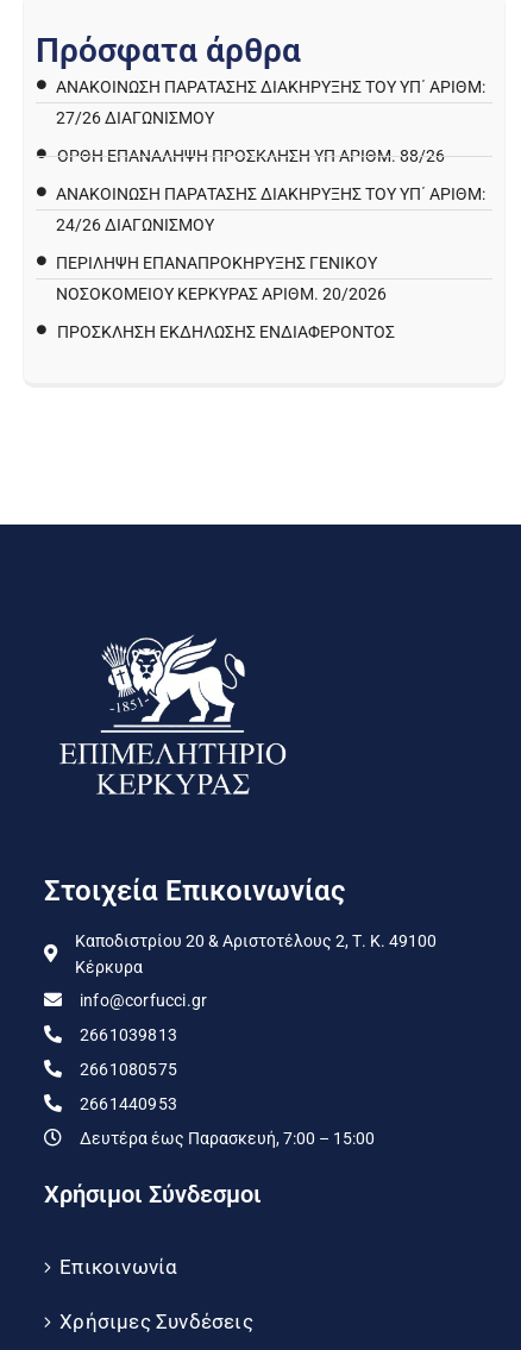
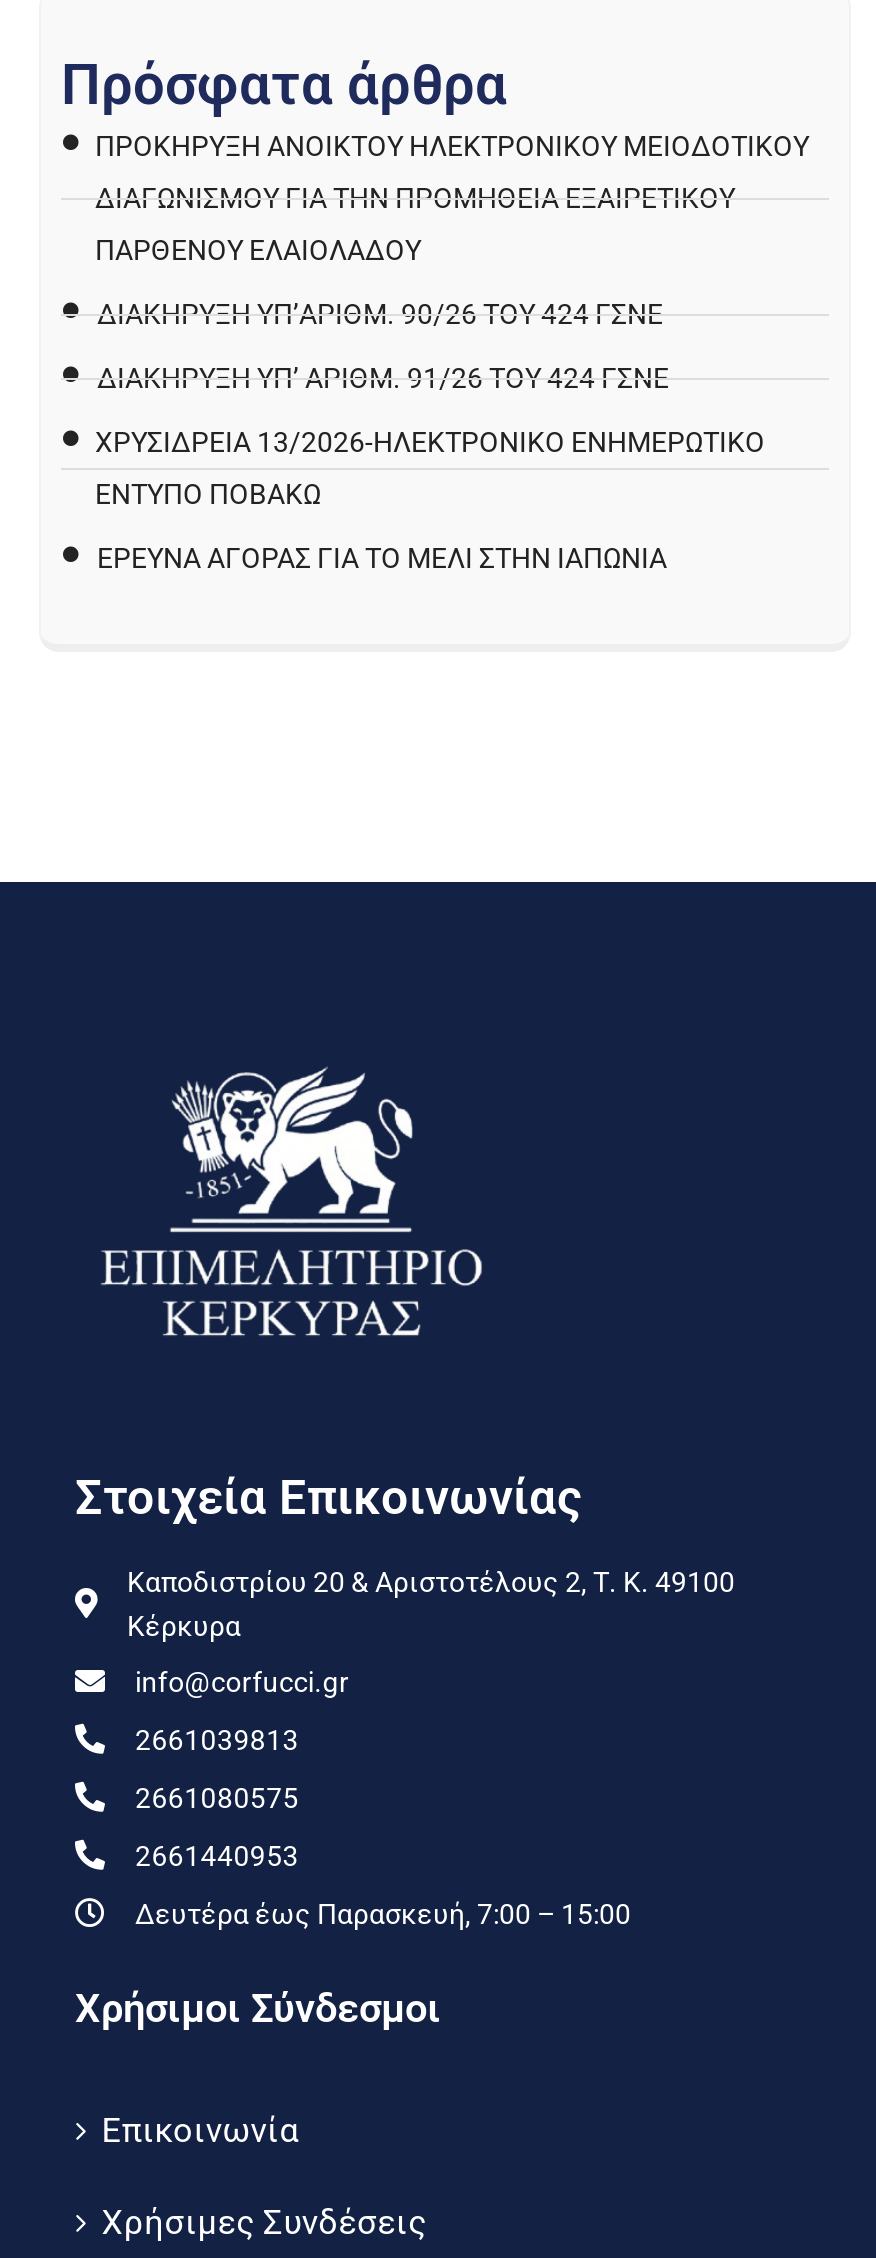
- ΑΝΑΚΟΊΝΩΣΗ ΠΑΡΑΤΑΣΗΣ ΔΙΑΚΉΡΥΞΗΣ ΤΟΥ ΥΠ΄ ΑΡΙΘΜ:
+ ΠΡΟΚΉΡΥΞΗ ΑΝΟΙΚΤΟΎ ΗΛΕΚΤΡΟΝΙΚΟΎ ΜΕΙΟΔΟΤΙΚΟΎ

- 27/26 ΔΙΑΓΩΝΙΣΜΟΎ
+ ΔΙΑΓΩΝΙΣΜΟΎ ΓΙΑ ΤΗΝ ΠΡΟΜΉΘΕΙΑ ΕΞΑΙΡΕΤΙΚΟΎ

- ΟΡΘΗ ΕΠΑΝΑΛΗΨΗ ΠΡΟΣΚΛΗΣΗ ΥΠ ΑΡΙΘΜ. 88/26
+ ΠΑΡΘΈΝΟΥ ΕΛΑΙΌΛΑΔΟΥ

- ΑΝΑΚΟΊΝΩΣΗ ΠΑΡΑΤΑΣΗΣ ΔΙΑΚΉΡΥΞΗΣ ΤΟΥ ΥΠ΄ ΑΡΙΘΜ:
+ ΔΙΑΚΉΡΥΞΗ ΥΠ’ΑΡΊΘΜ. 90/26 ΤΟΥ 424 ΓΣΝΕ

- 24/26 ΔΙΑΓΩΝΙΣΜΟΎ
+ ΔΙΑΚΉΡΥΞΗ ΥΠ’ ΑΡΊΘΜ. 91/26 ΤΟΥ 424 ΓΣΝΕ

- ΠΕΡΙΛΗΨΗ ΕΠΑΝΑΠΡΟΚΗΡΥΞΗΣ ΓΕΝΙΚΟΥ
+ ΧΡΥΣΙΔΡΕΙΑ 13/2026-ΗΛΕΚΤΡΟΝΙΚΟ ΕΝΗΜΕΡΩΤΙΚΟ

- ΝΟΣΟΚΟΜΕΙΟΥ ΚΕΡΚΥΡΑΣ ΑΡΙΘΜ. 20/2026
+ ΕΝΤΥΠΟ ΠΟΒΑΚΩ

- ΠΡΌΣΚΛΗΣΗ ΕΚΔΉΛΩΣΗΣ ΕΝΔΙΑΦΈΡΟΝΤΟΣ
+ ΈΡΕΥΝΑ ΑΓΟΡΆΣ ΓΙΑ ΤΟ ΜΈΛΙ ΣΤΗΝ ΙΑΠΩΝΊΑ
